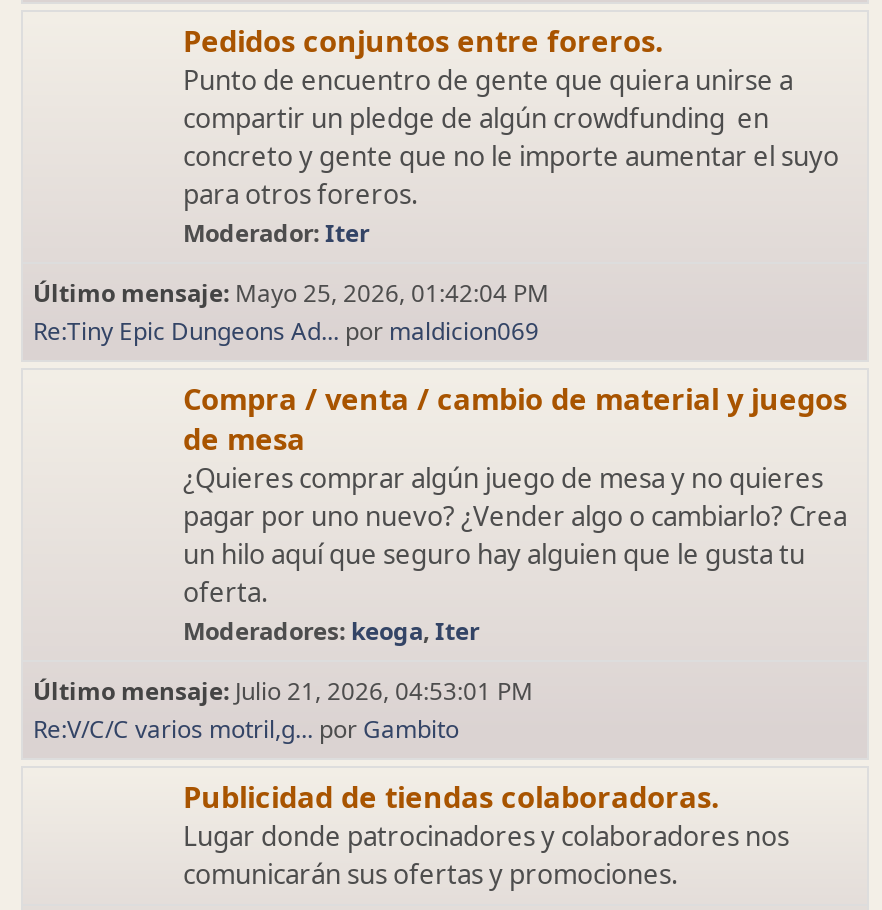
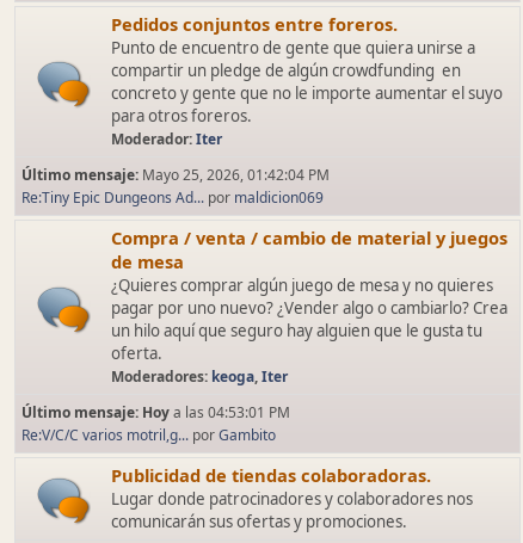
+ [image]

+ [image]

- Último mensaje: Julio 21, 2026, 04:53:01 PM
+ Último mensaje: Hoy a las 04:53:01 PM

+ [image]
